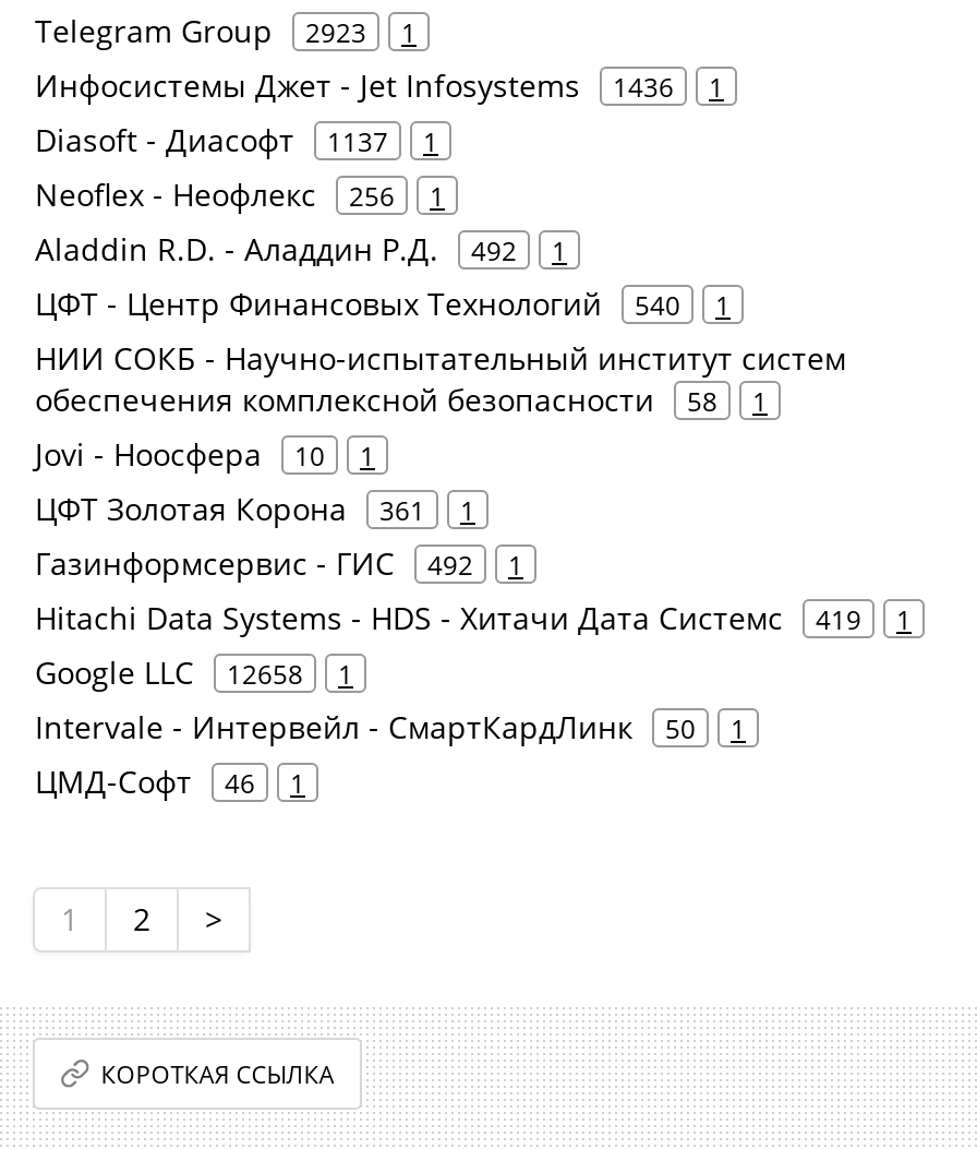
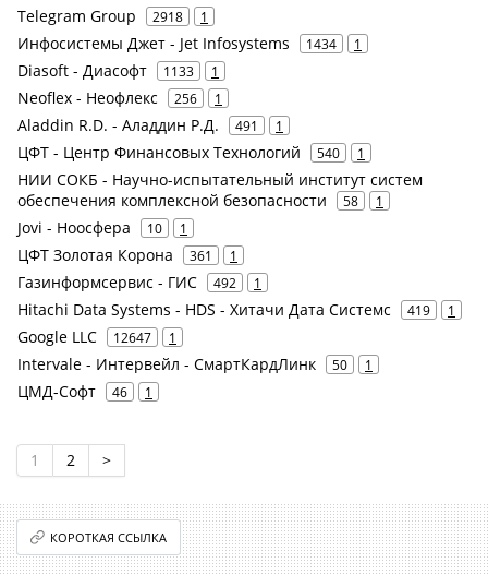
- Telegram Group 2923 1
+ Telegram Group 2918 1

- Инфосистемы Джет - Jet Infosystems 1436 1
+ Инфосистемы Джет - Jet Infosystems 1434 1

- Diasoft - Диасофт 1137 1
+ Diasoft - Диасофт 1133 1

- Aladdin R.D. - Аладдин Р.Д. 492 1
+ Aladdin R.D. - Аладдин Р.Д. 491 1

- Google LLC 12658 1
+ Google LLC 12647 1
